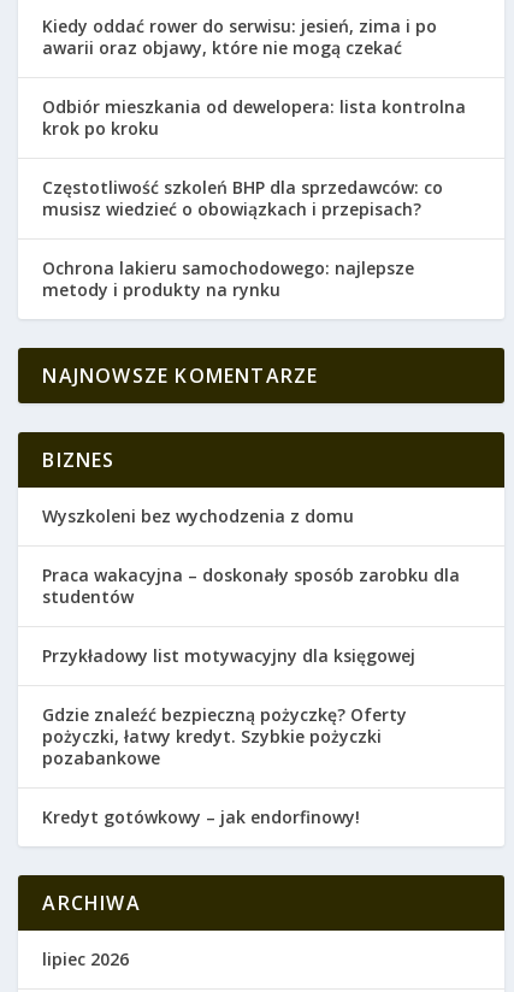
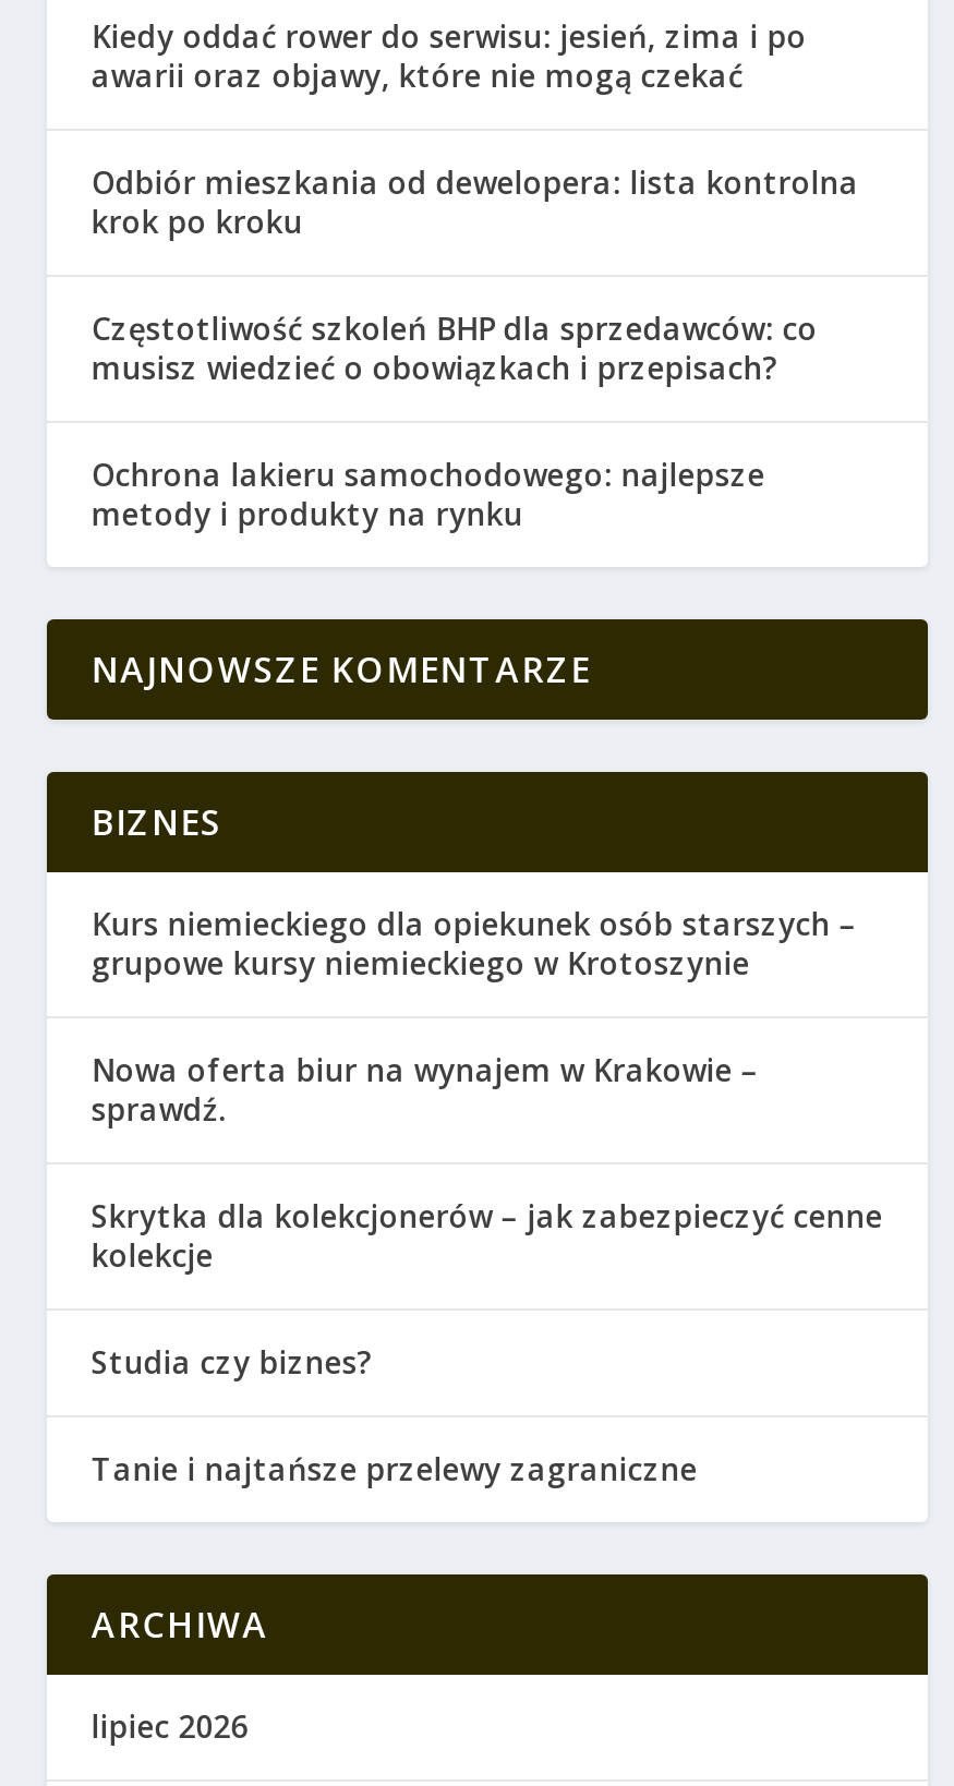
- Wyszkoleni bez wychodzenia z domu
+ Kurs niemieckiego dla opiekunek osób starszych –
+ grupowe kursy niemieckiego w Krotoszynie

- Praca wakacyjna – doskonały sposób zarobku dla
- studentów
+ Nowa oferta biur na wynajem w Krakowie –
+ sprawdź.

- Przykładowy list motywacyjny dla księgowej
+ Skrytka dla kolekcjonerów – jak zabezpieczyć cenne
+ kolekcje

- Gdzie znaleźć bezpieczną pożyczkę? Oferty
- pożyczki, łatwy kredyt. Szybkie pożyczki
- pozabankowe
+ Studia czy biznes?

- Kredyt gotówkowy – jak endorfinowy!
+ Tanie i najtańsze przelewy zagraniczne
